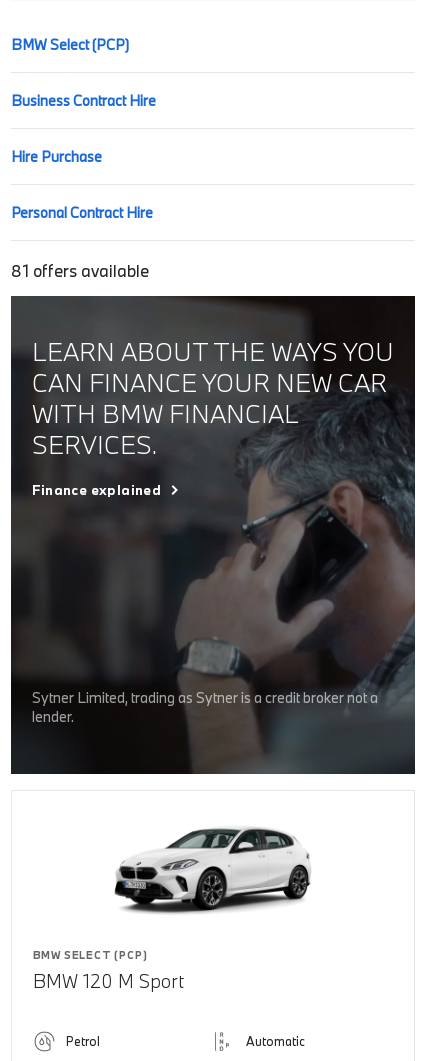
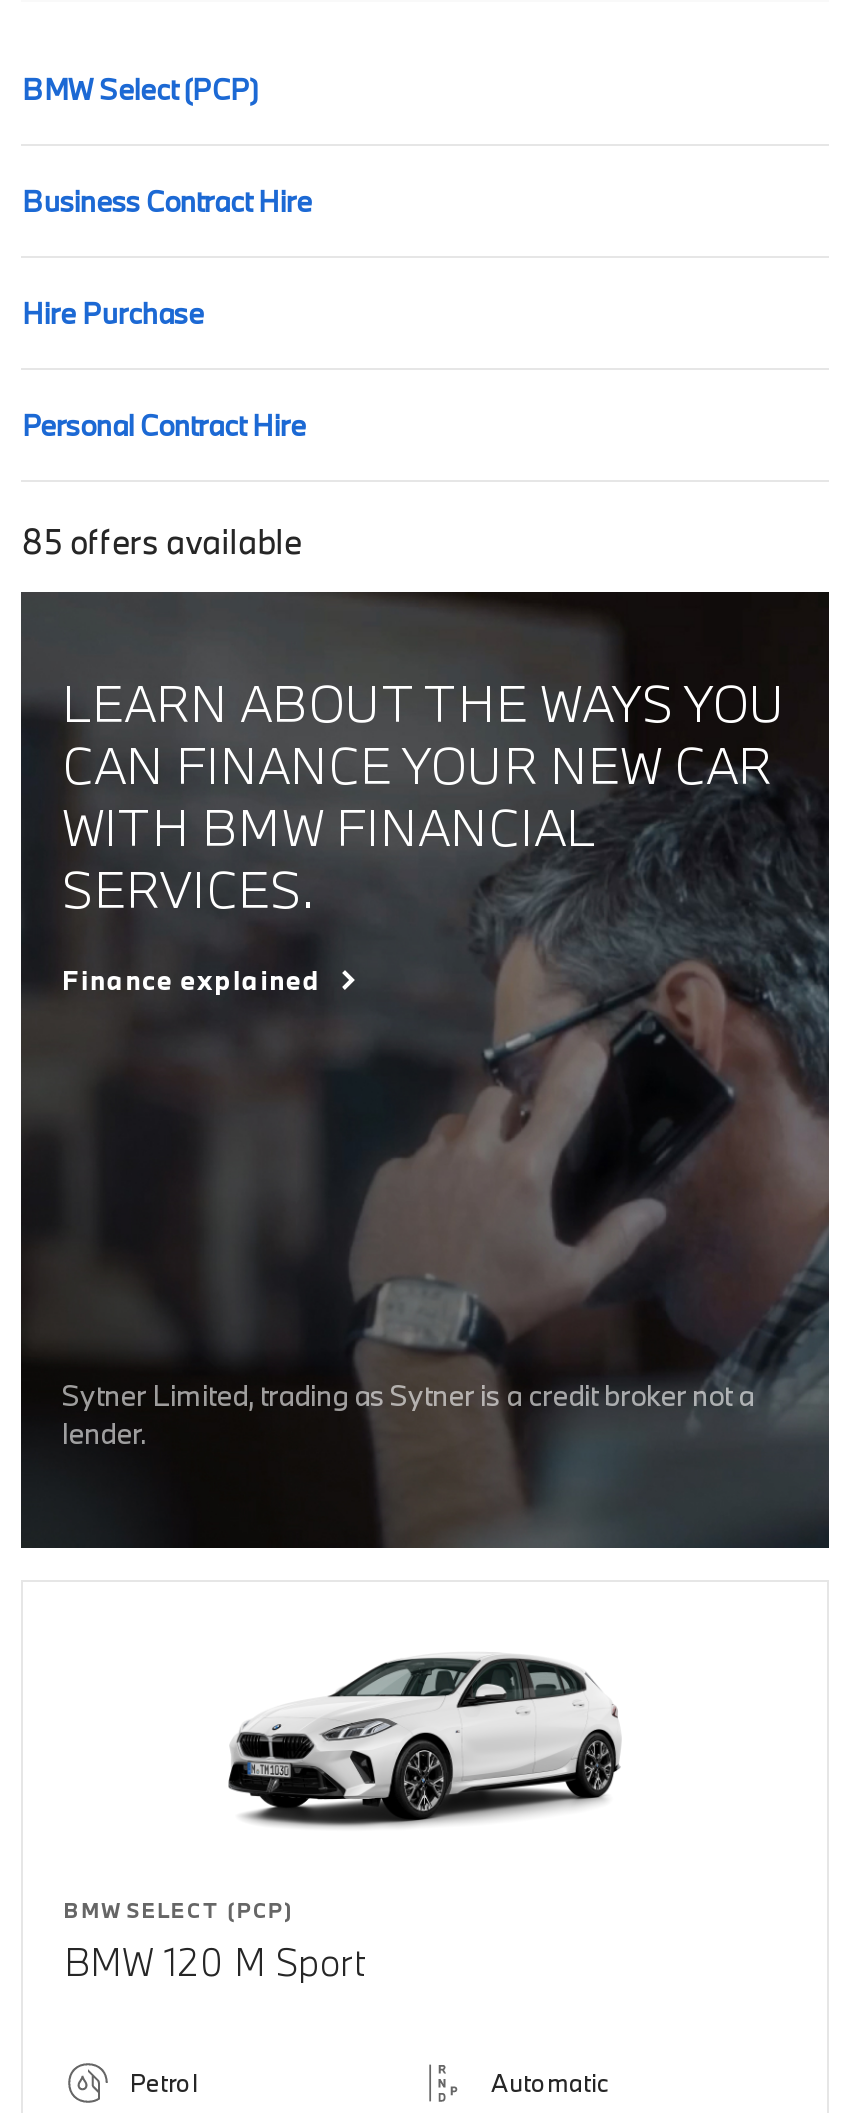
- 81 offers available
+ 85 offers available
